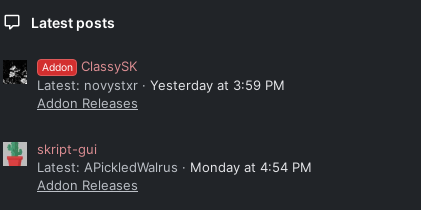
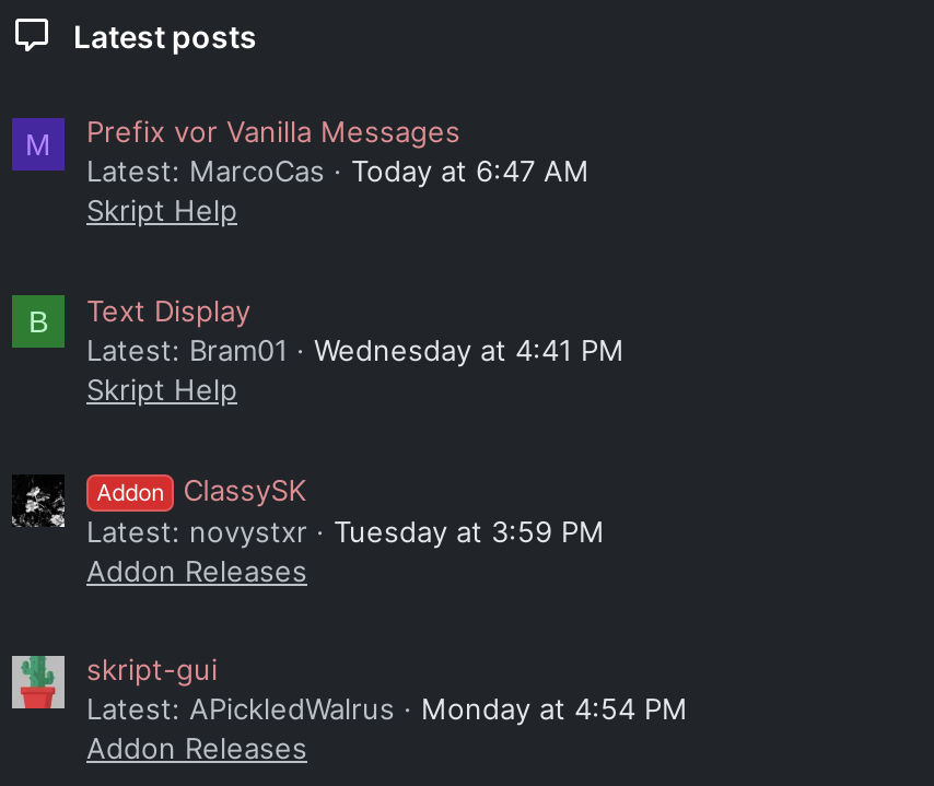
+ M
+ Prefix vor Vanilla Messages
+ Latest: MarcoCas
+ Today at 6:47 AM
+ Skript Help
+ B
+ Text Display
+ Latest: Bram01
+ Wednesday at 4:41 PM
+ Skript Help

- Yesterday at 3:59 PM
+ Tuesday at 3:59 PM
